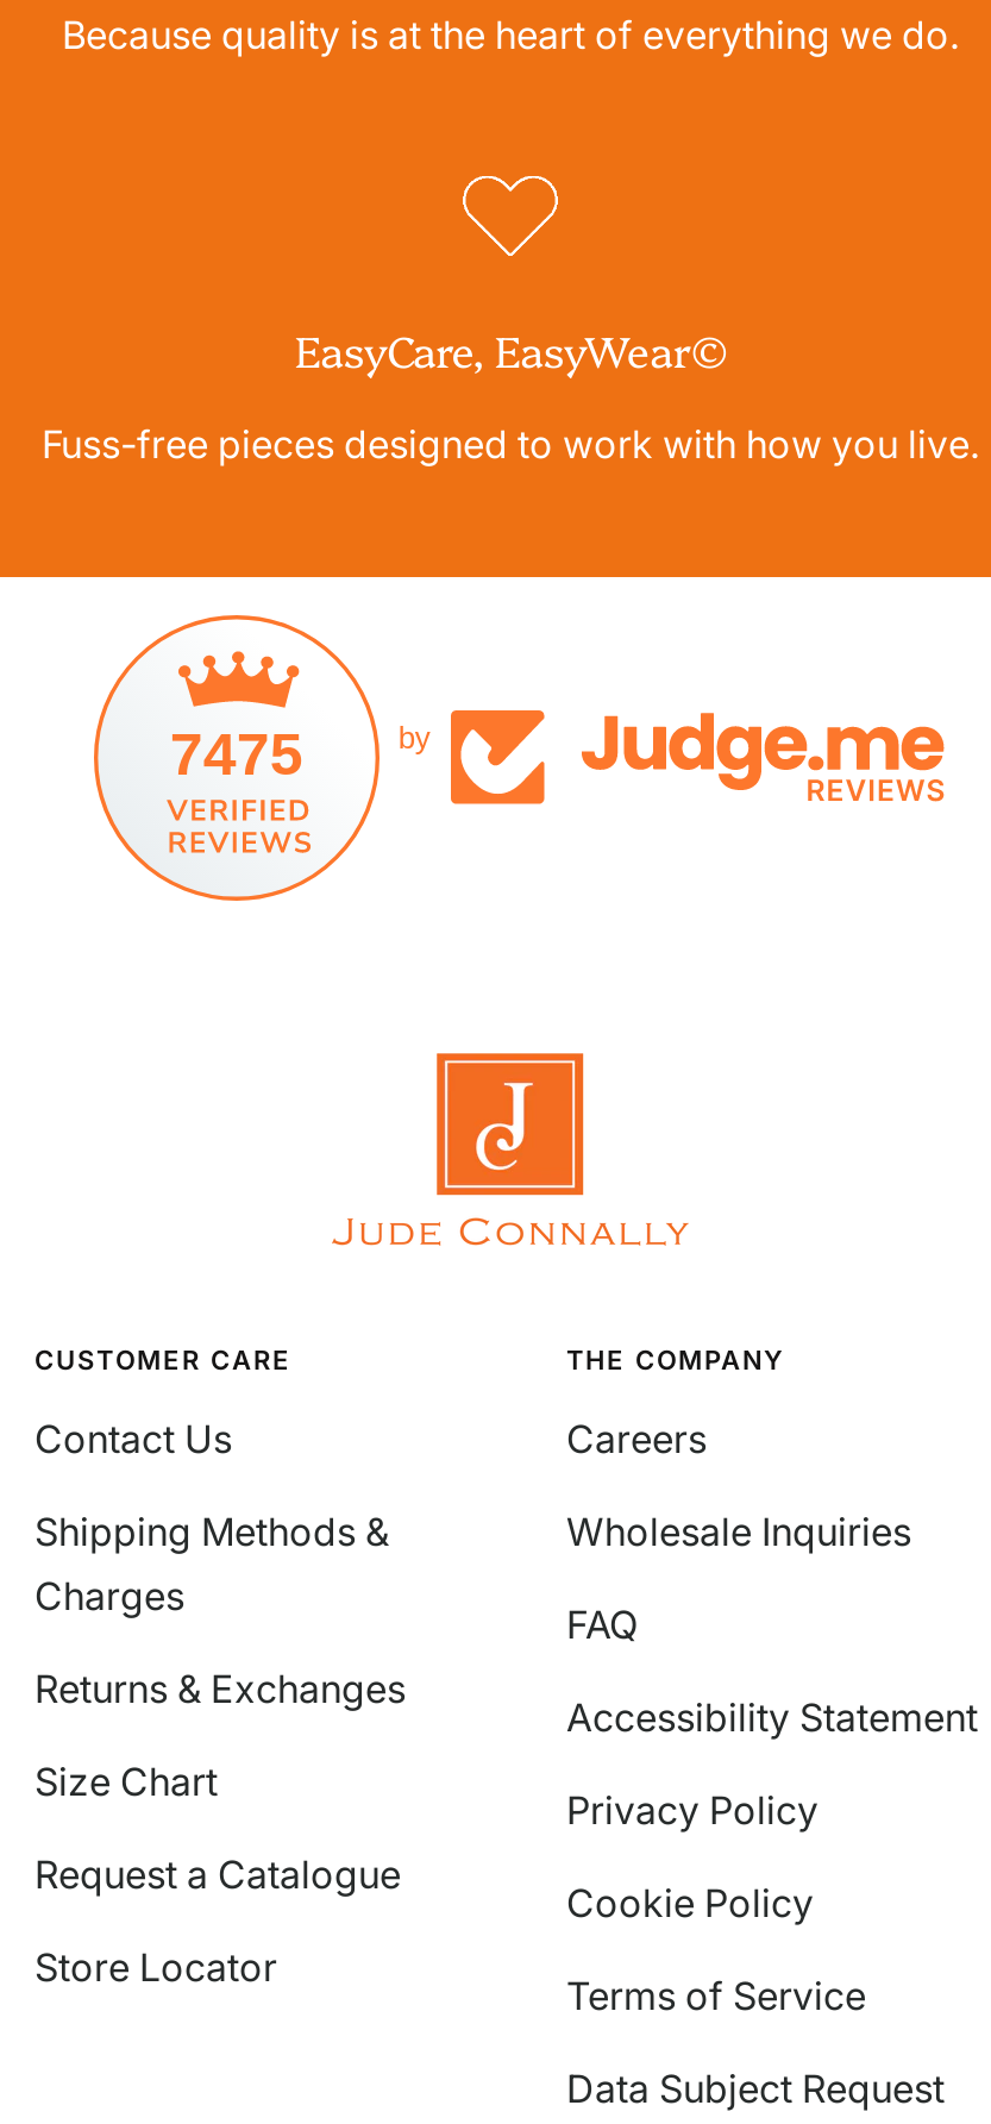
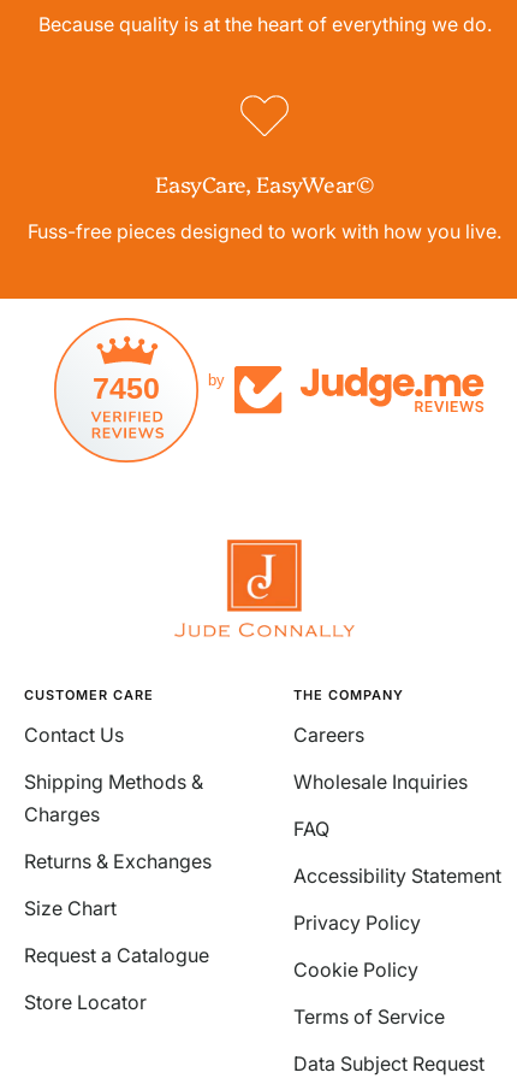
- 7475
+ 7450
